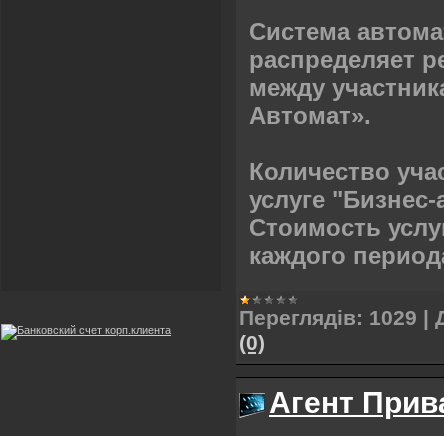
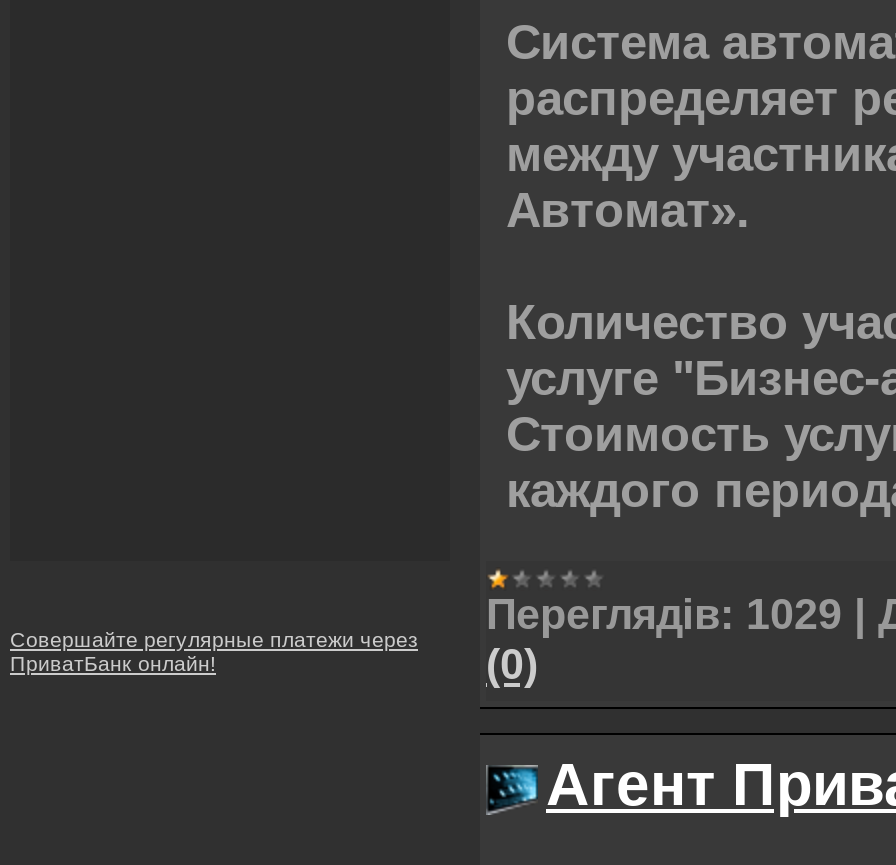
+ Совершайте регулярные платежи через
+ ПриватБанк онлайн!
